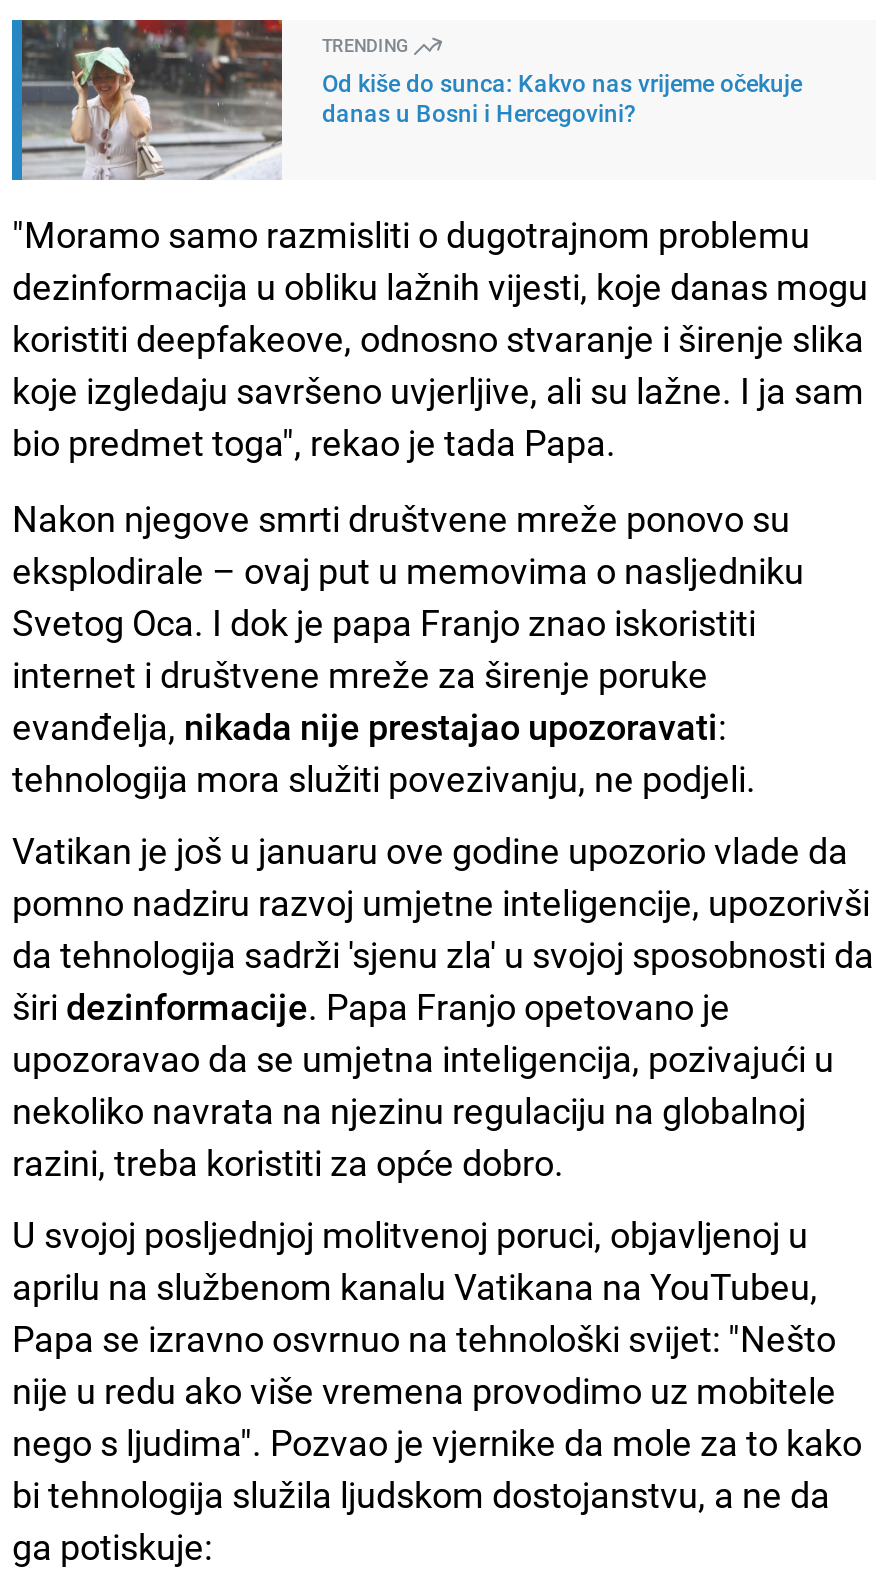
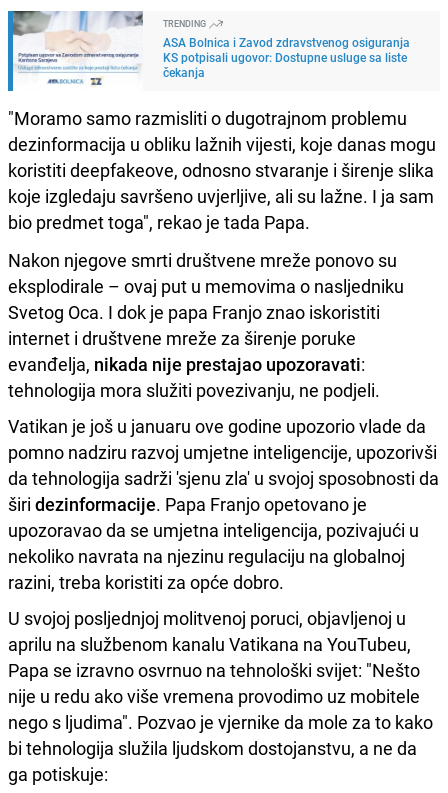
- [image]
- Od kiše do sunca: Kakvo nas vrijeme očekuje
- danas u Bosni i Hercegovini?
+ [image]
+ ASA Bolnica i Zavod zdravstvenog osiguranja
+ KS potpisali ugovor: Dostupne usluge sa liste
+ čekanja
